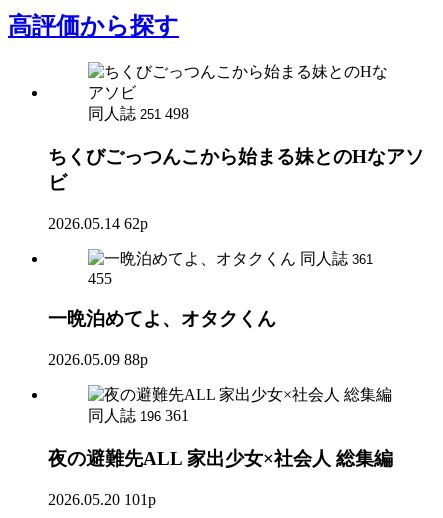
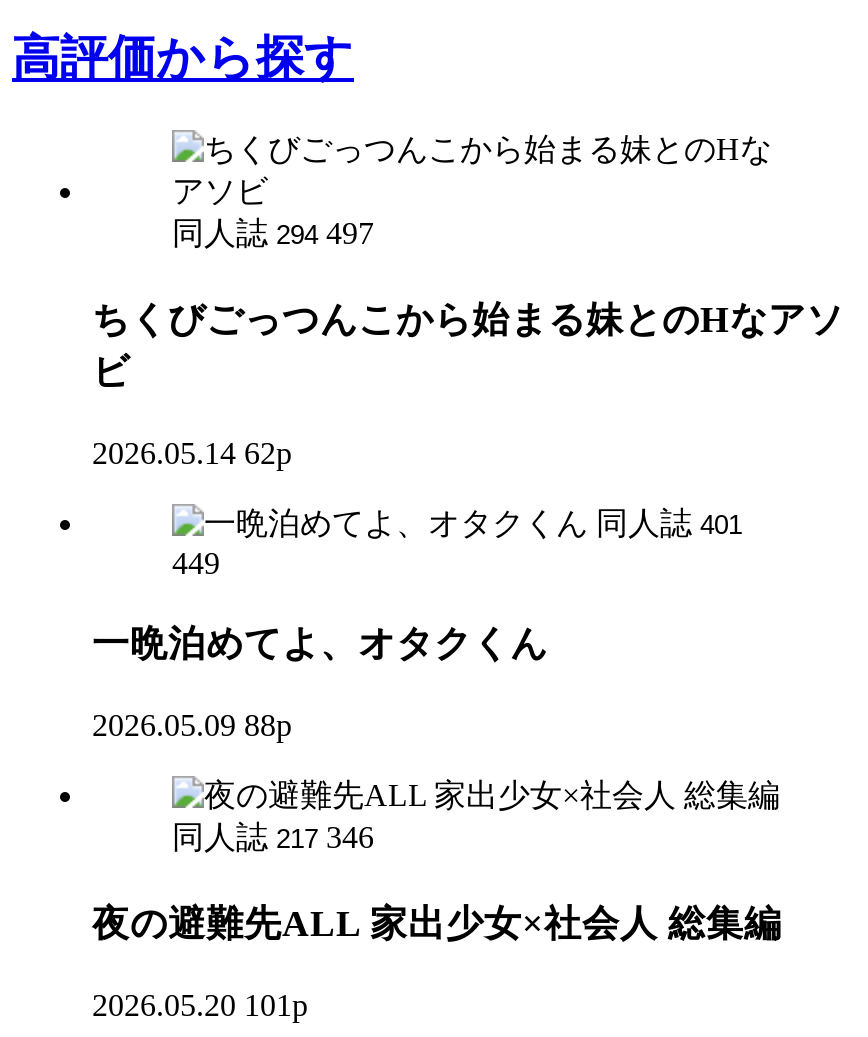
- 同人誌 251 498
+ 同人誌 294 497

- 同人誌 361
+ 同人誌 401

- 455
+ 449

- 同人誌 196 361
+ 同人誌 217 346
